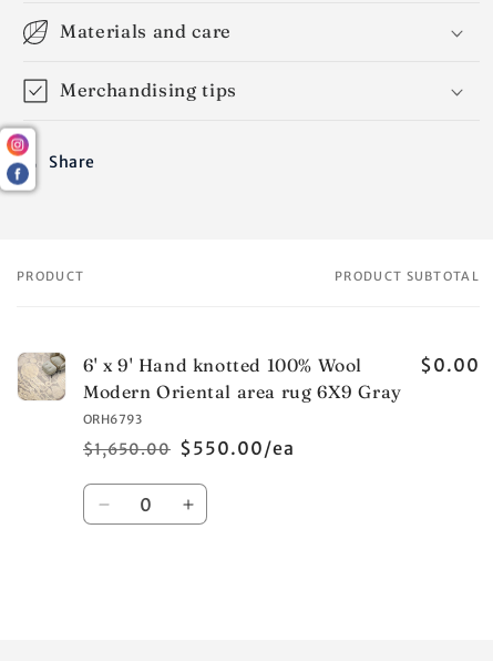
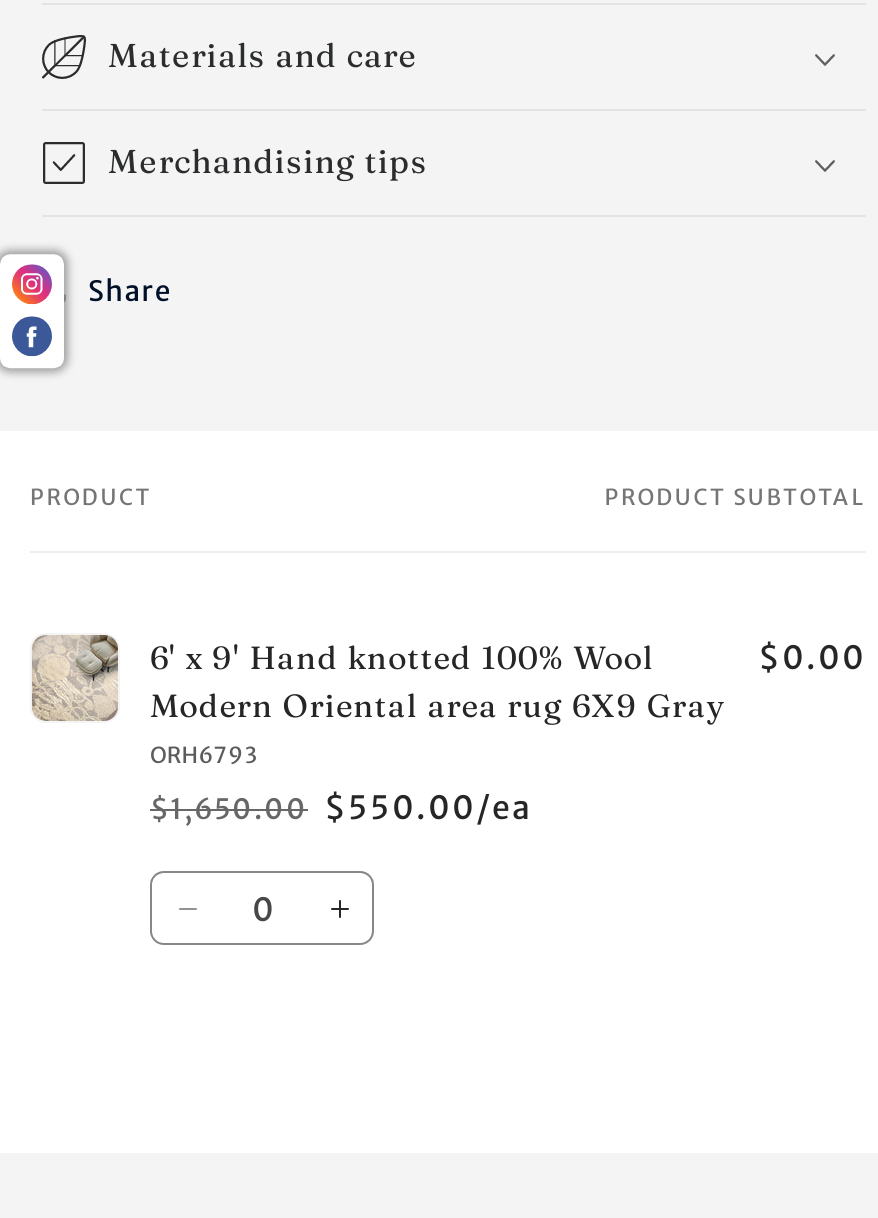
- [image]
+ [image]
